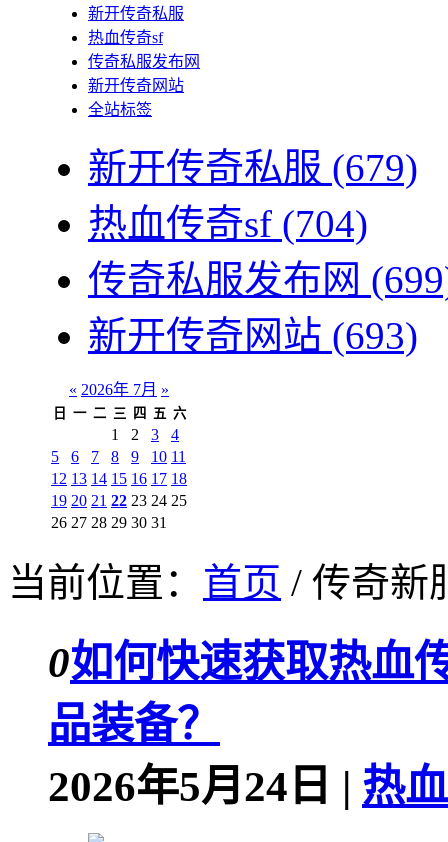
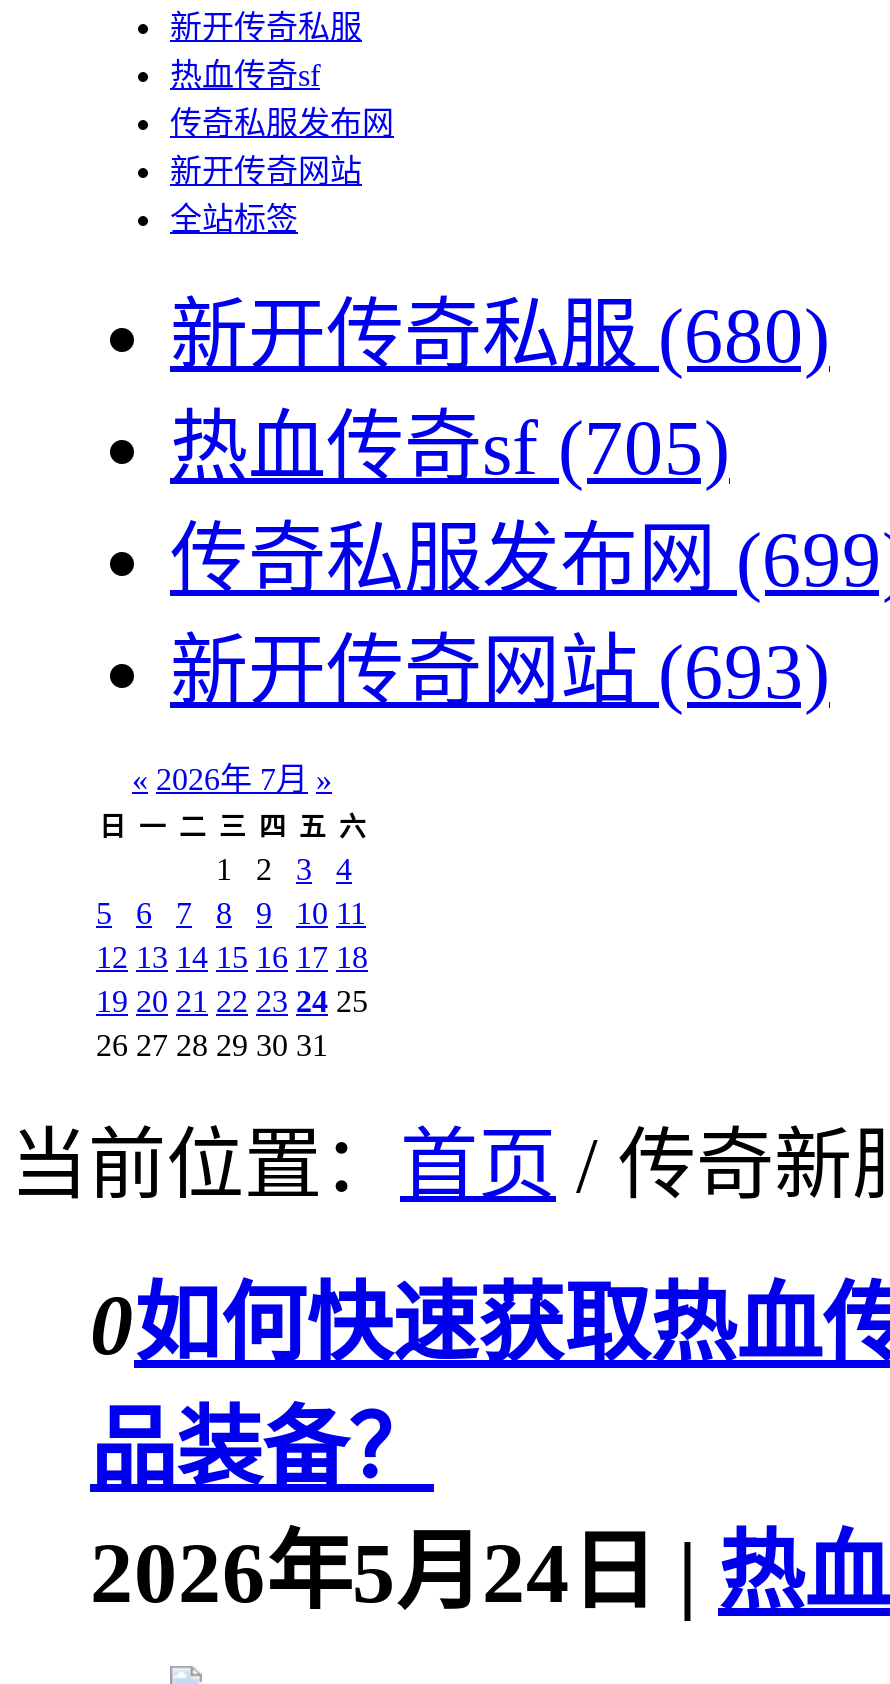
- 新开传奇私服(679)
+ 新开传奇私服(680)

- 热血传奇sf (704)
+ 热血传奇sf (705)
